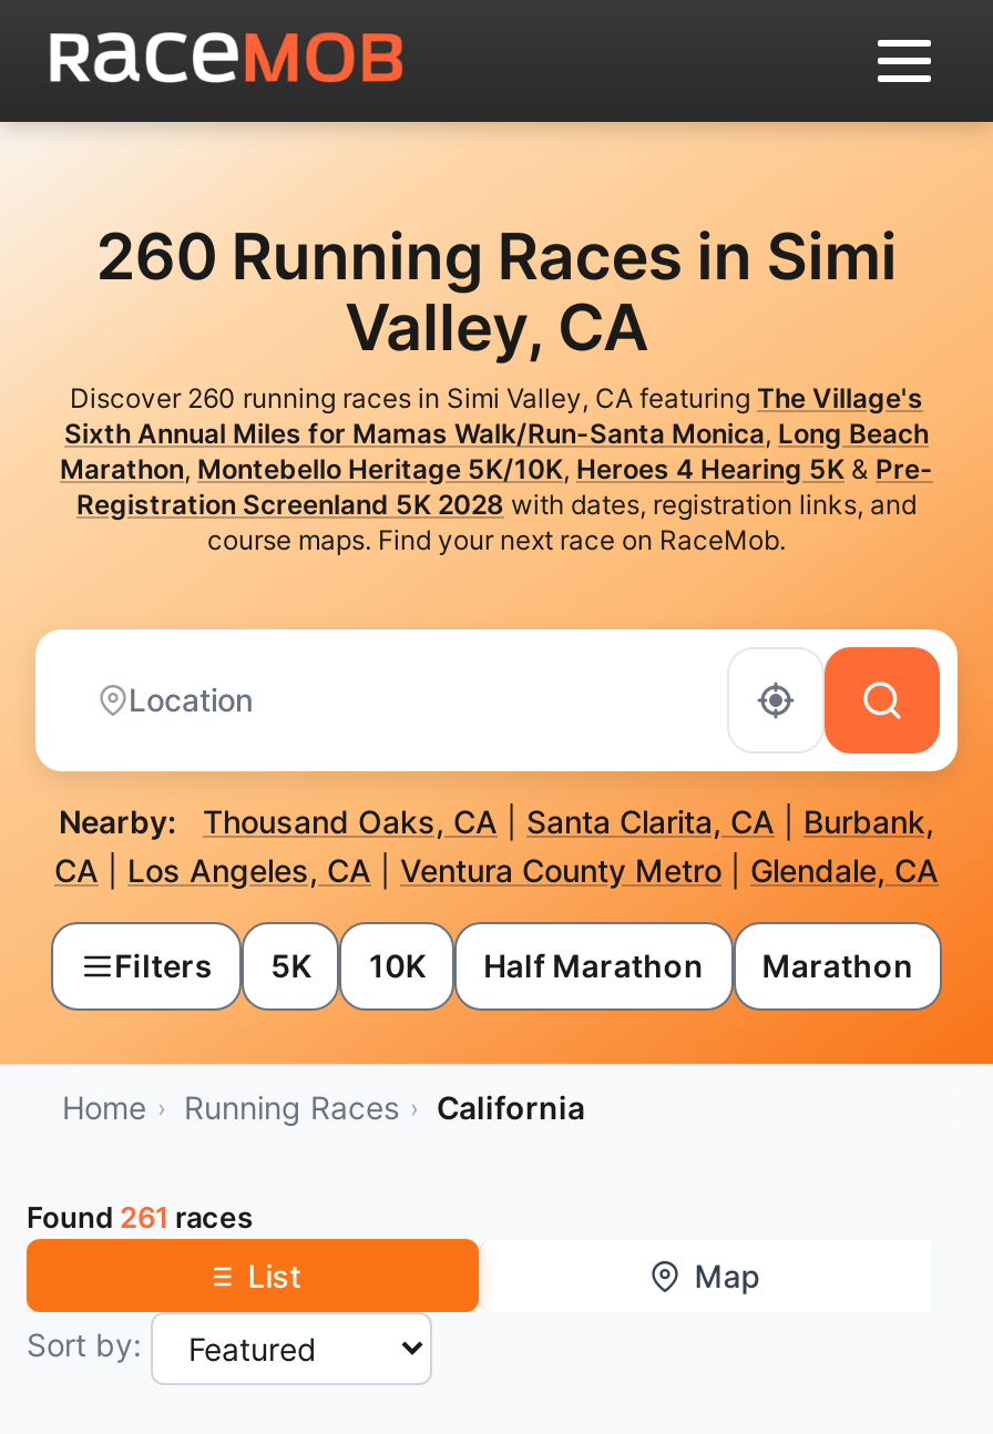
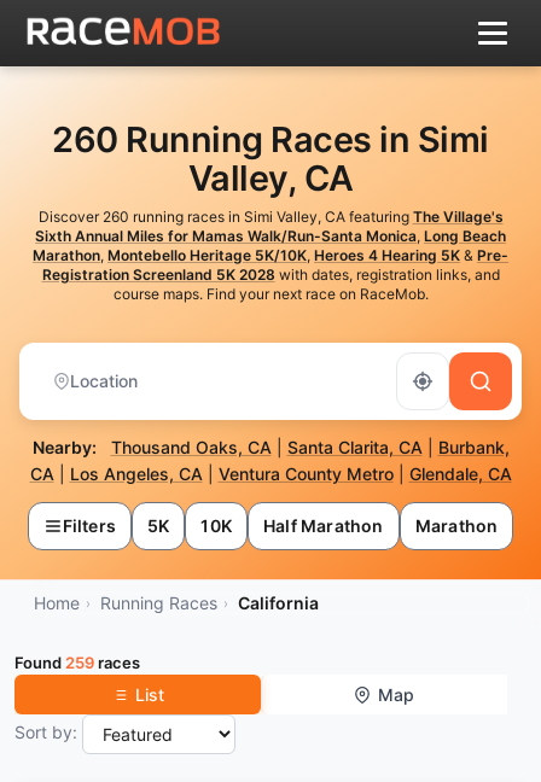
- Found 261 races
+ Found 259 races
